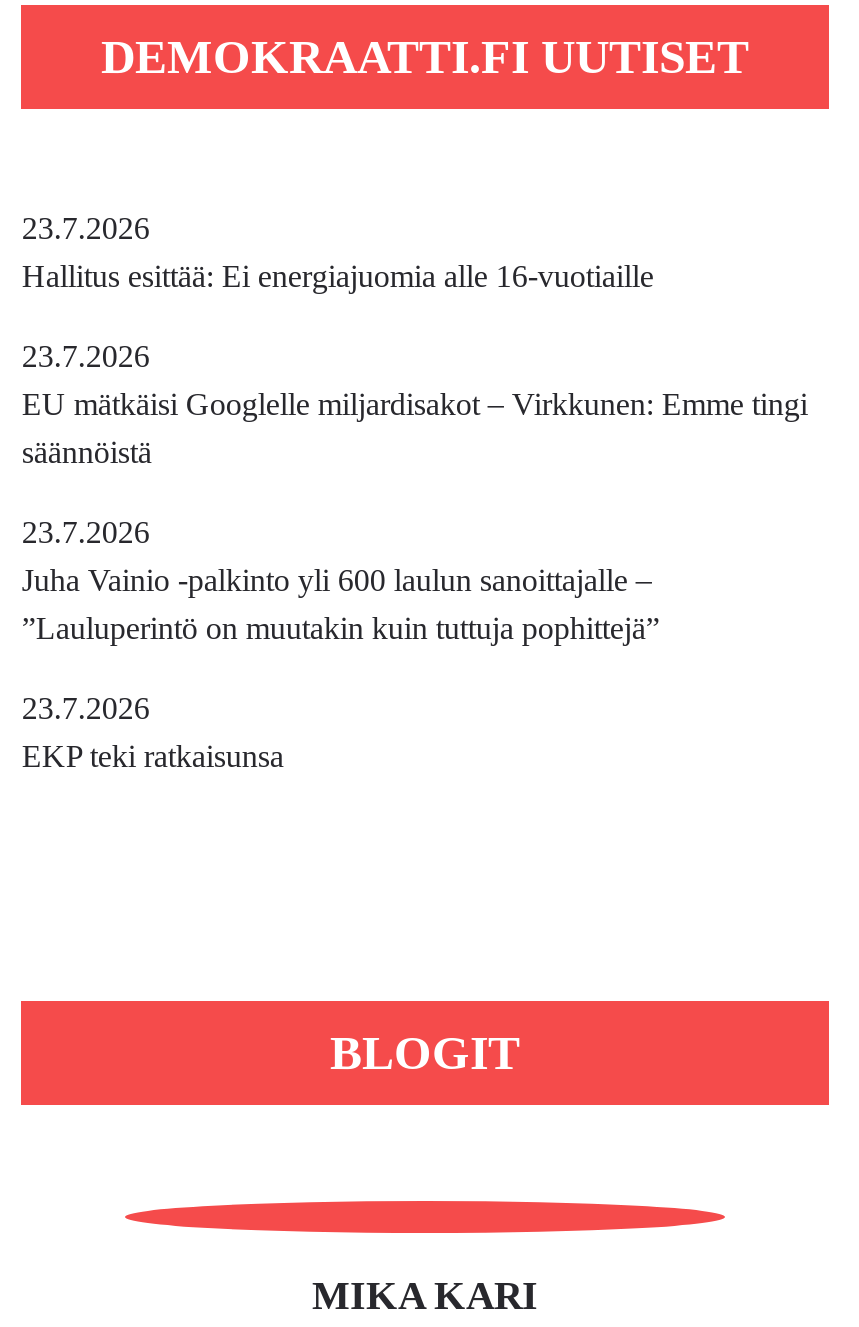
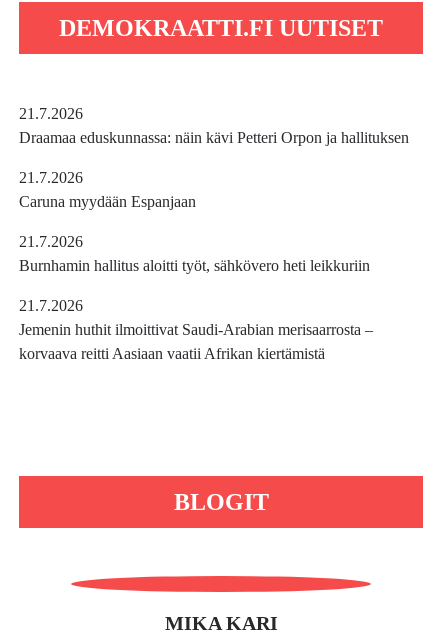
- 23.7.2026
- Hallitus esittää: Ei energiajuomia alle 16-vuotiaille
+ 21.7.2026
+ Draamaa eduskunnassa: näin kävi Petteri Orpon ja hallituksen

- 23.7.2026
- EU mätkäisi Googlelle miljardisakot – Virkkunen: Emme tingi
- säännöistä
+ 21.7.2026
+ Caruna myydään Espanjaan

- 23.7.2026
- Juha Vainio -palkinto yli 600 laulun sanoittajalle –
- ”Lauluperintö on muutakin kuin tuttuja pophittejä”
+ 21.7.2026
+ Burnhamin hallitus aloitti työt, sähkövero heti leikkuriin

- 23.7.2026
- EKP teki ratkaisunsa
+ 21.7.2026
+ Jemenin huthit ilmoittivat Saudi-Arabian merisaarrosta –
+ korvaava reitti Aasiaan vaatii Afrikan kiertämistä
